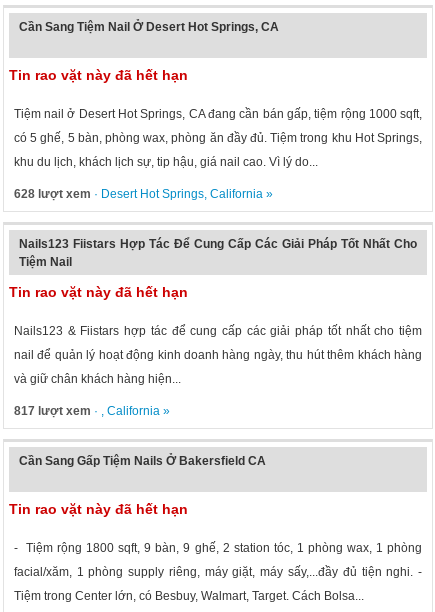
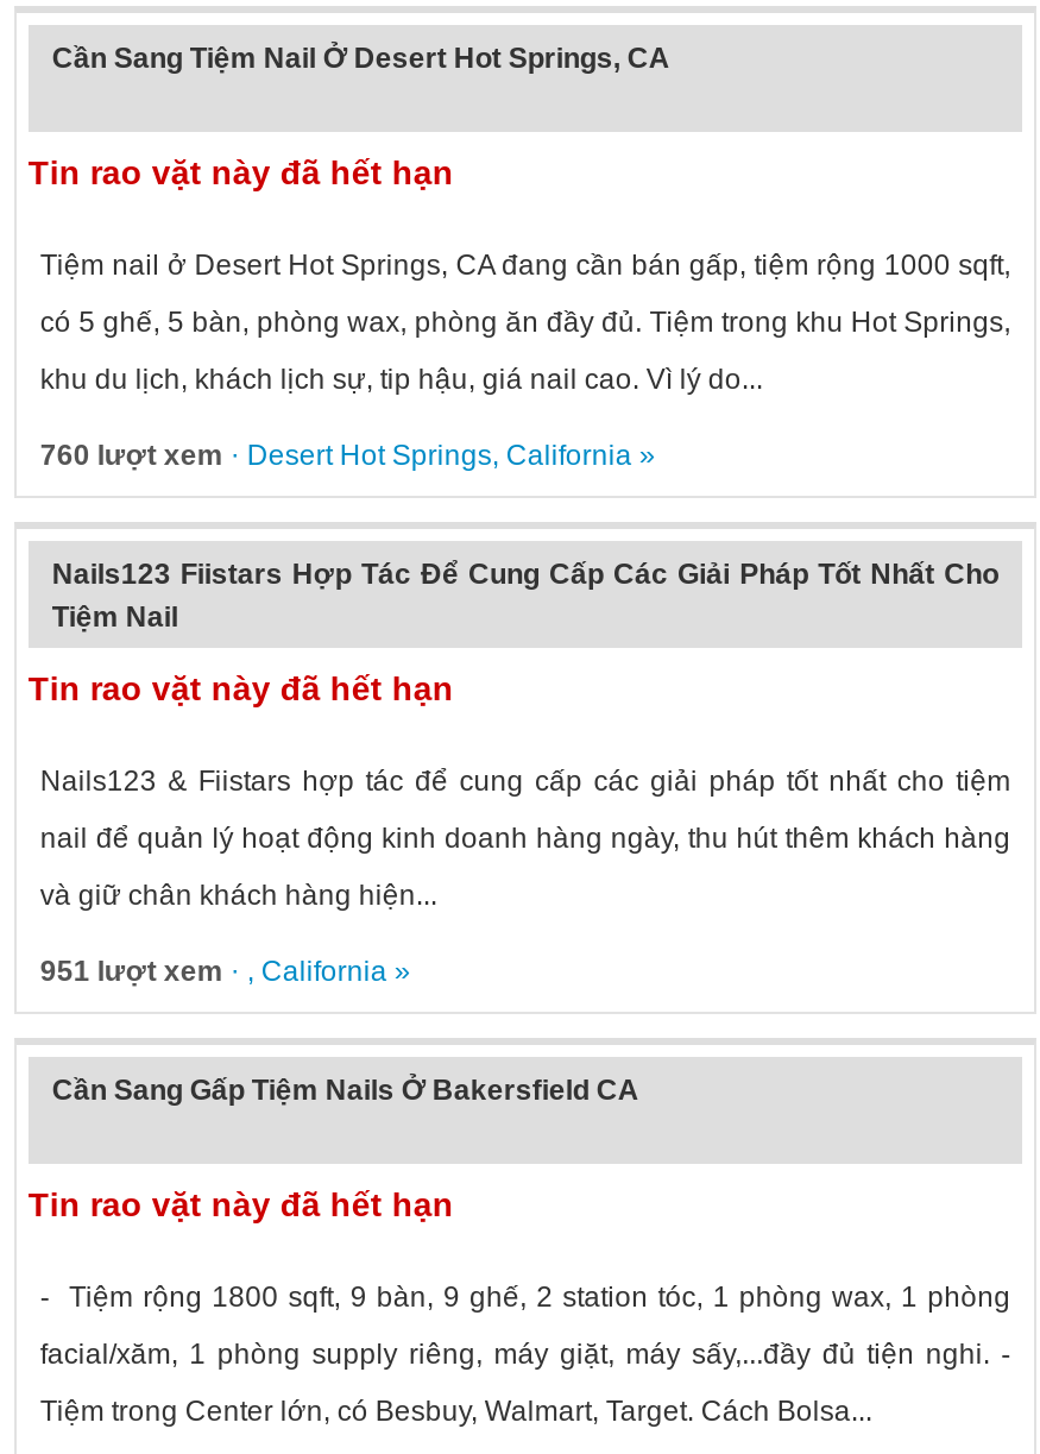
- 628 lượt xem · Desert Hot Springs, California»
+ 760 lượt xem · Desert Hot Springs, California»

- 817 lượt xem · , California»
+ 951 lượt xem · , California»
